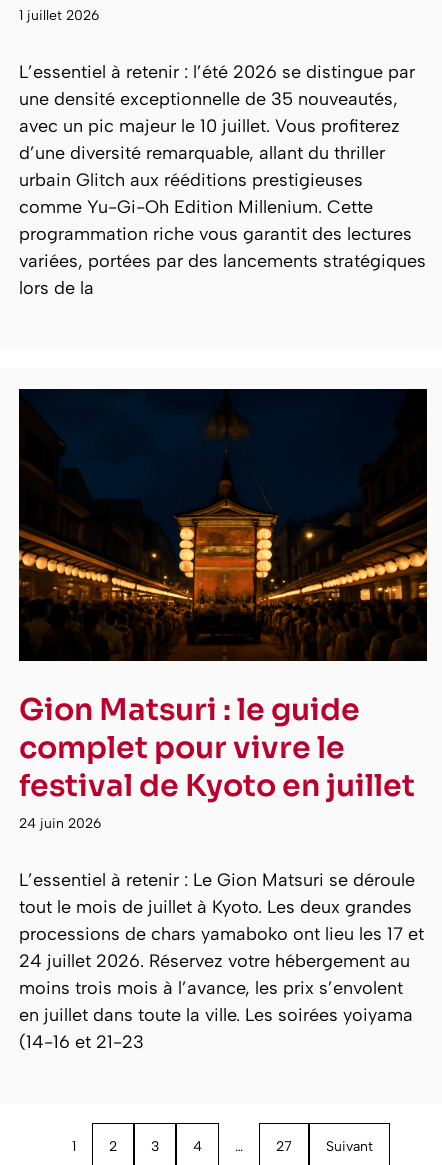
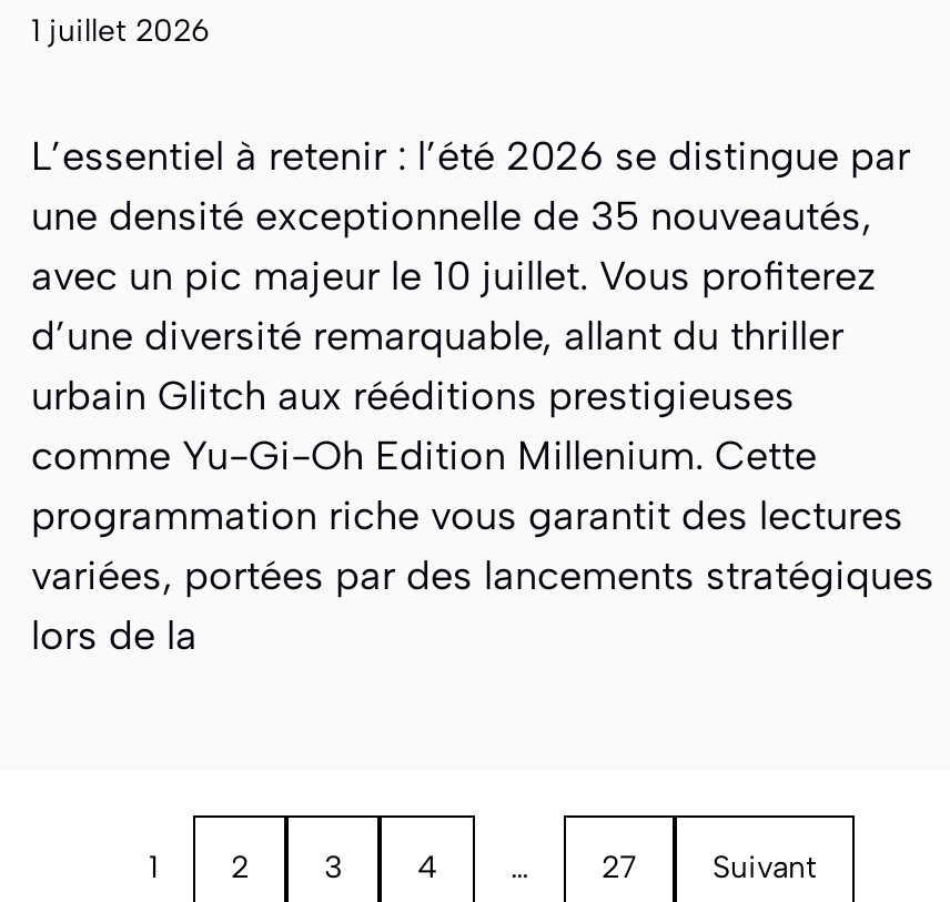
- [image]
- Gion Matsuri : le guide
- complet pour vivre le
- festival de Kyoto en juillet
- 24 juin 2026
- L’essentiel à retenir : Le Gion Matsuri se déroule
- tout le mois de juillet à Kyoto. Les deux grandes
- processions de chars yamaboko ont lieu les 17 et
- 24 juillet 2026. Réservez votre hébergement au
- moins trois mois à l’avance, les prix s’envolent
- en juillet dans toute la ville. Les soirées yoiyama
- (14-16 et 21-23
